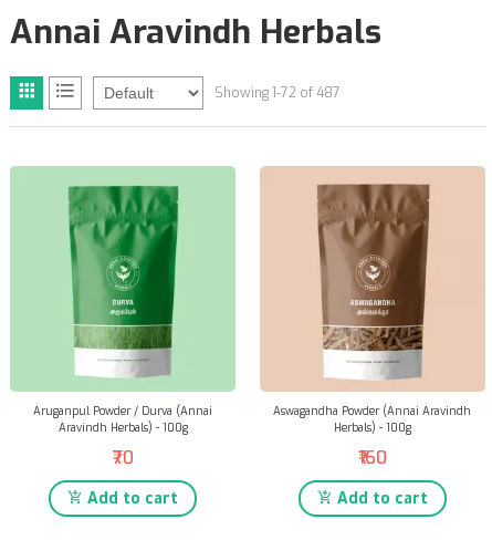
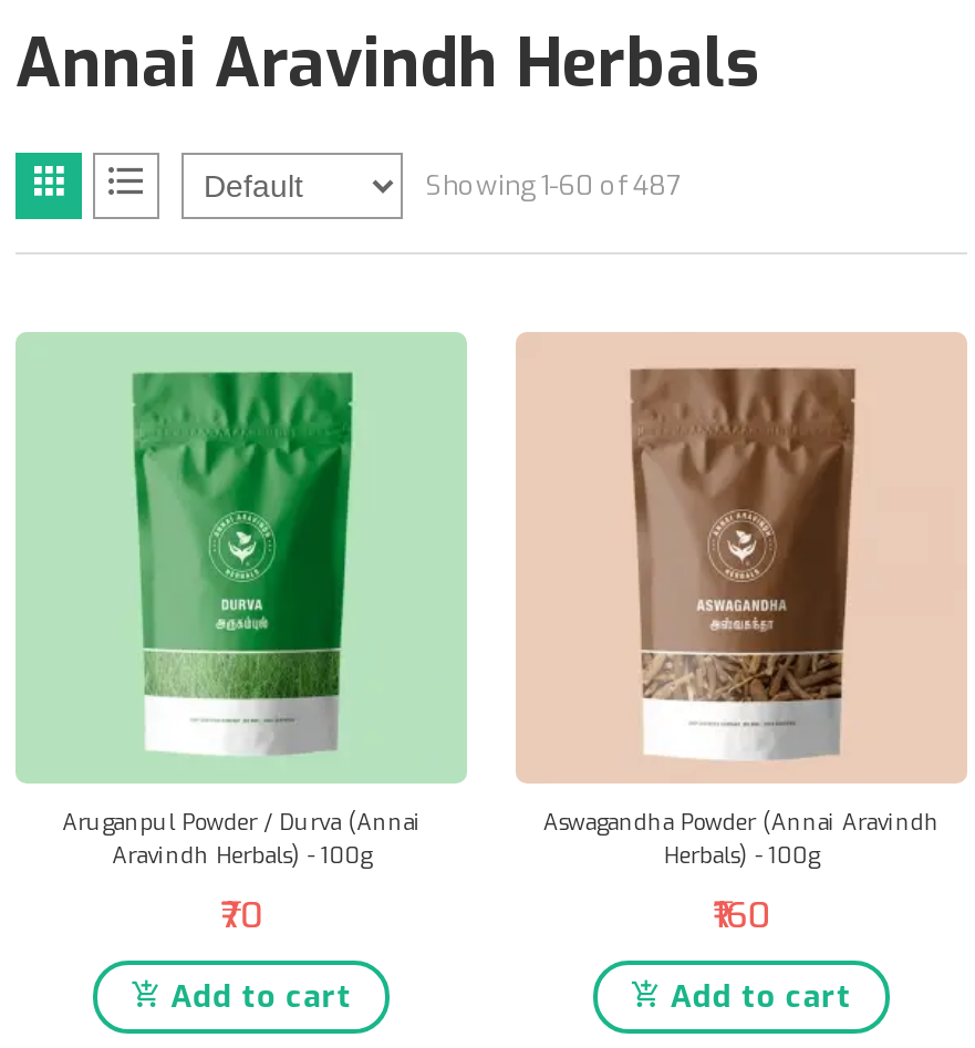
- Showing 1-72 of 487
+ Showing 1-60 of 487
